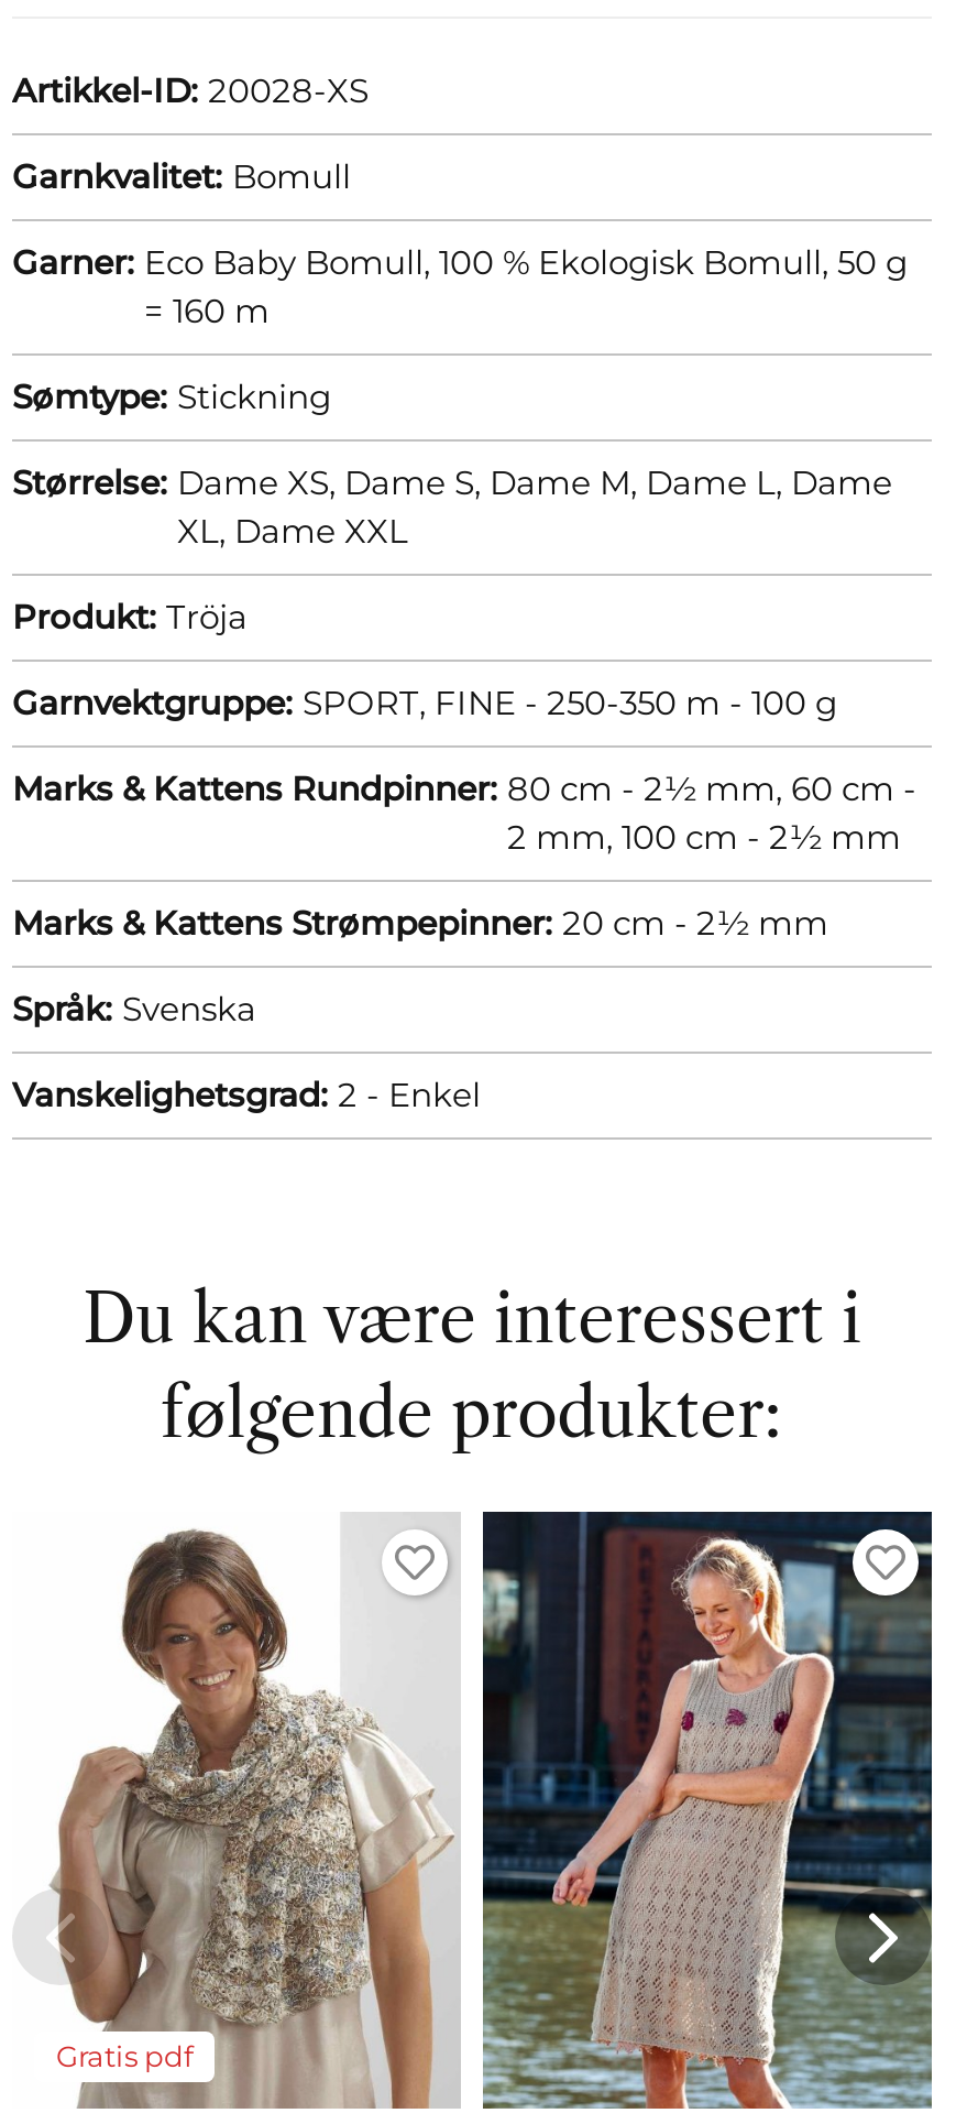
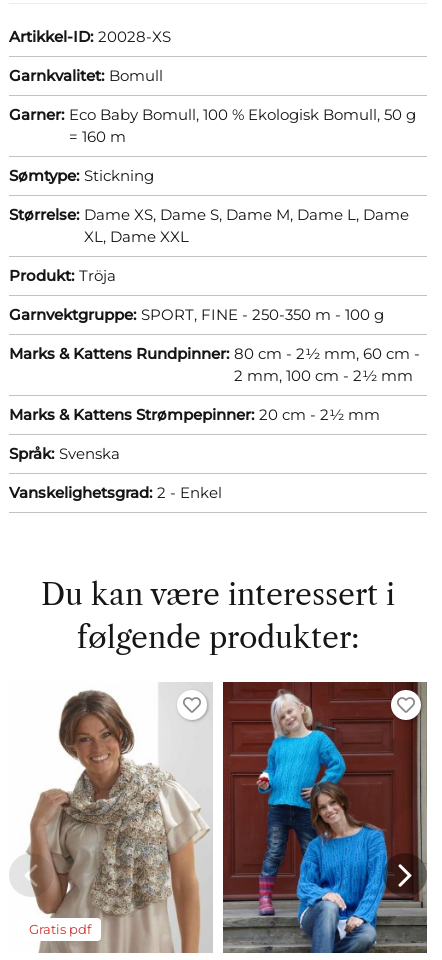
- [image]
+ [image]
